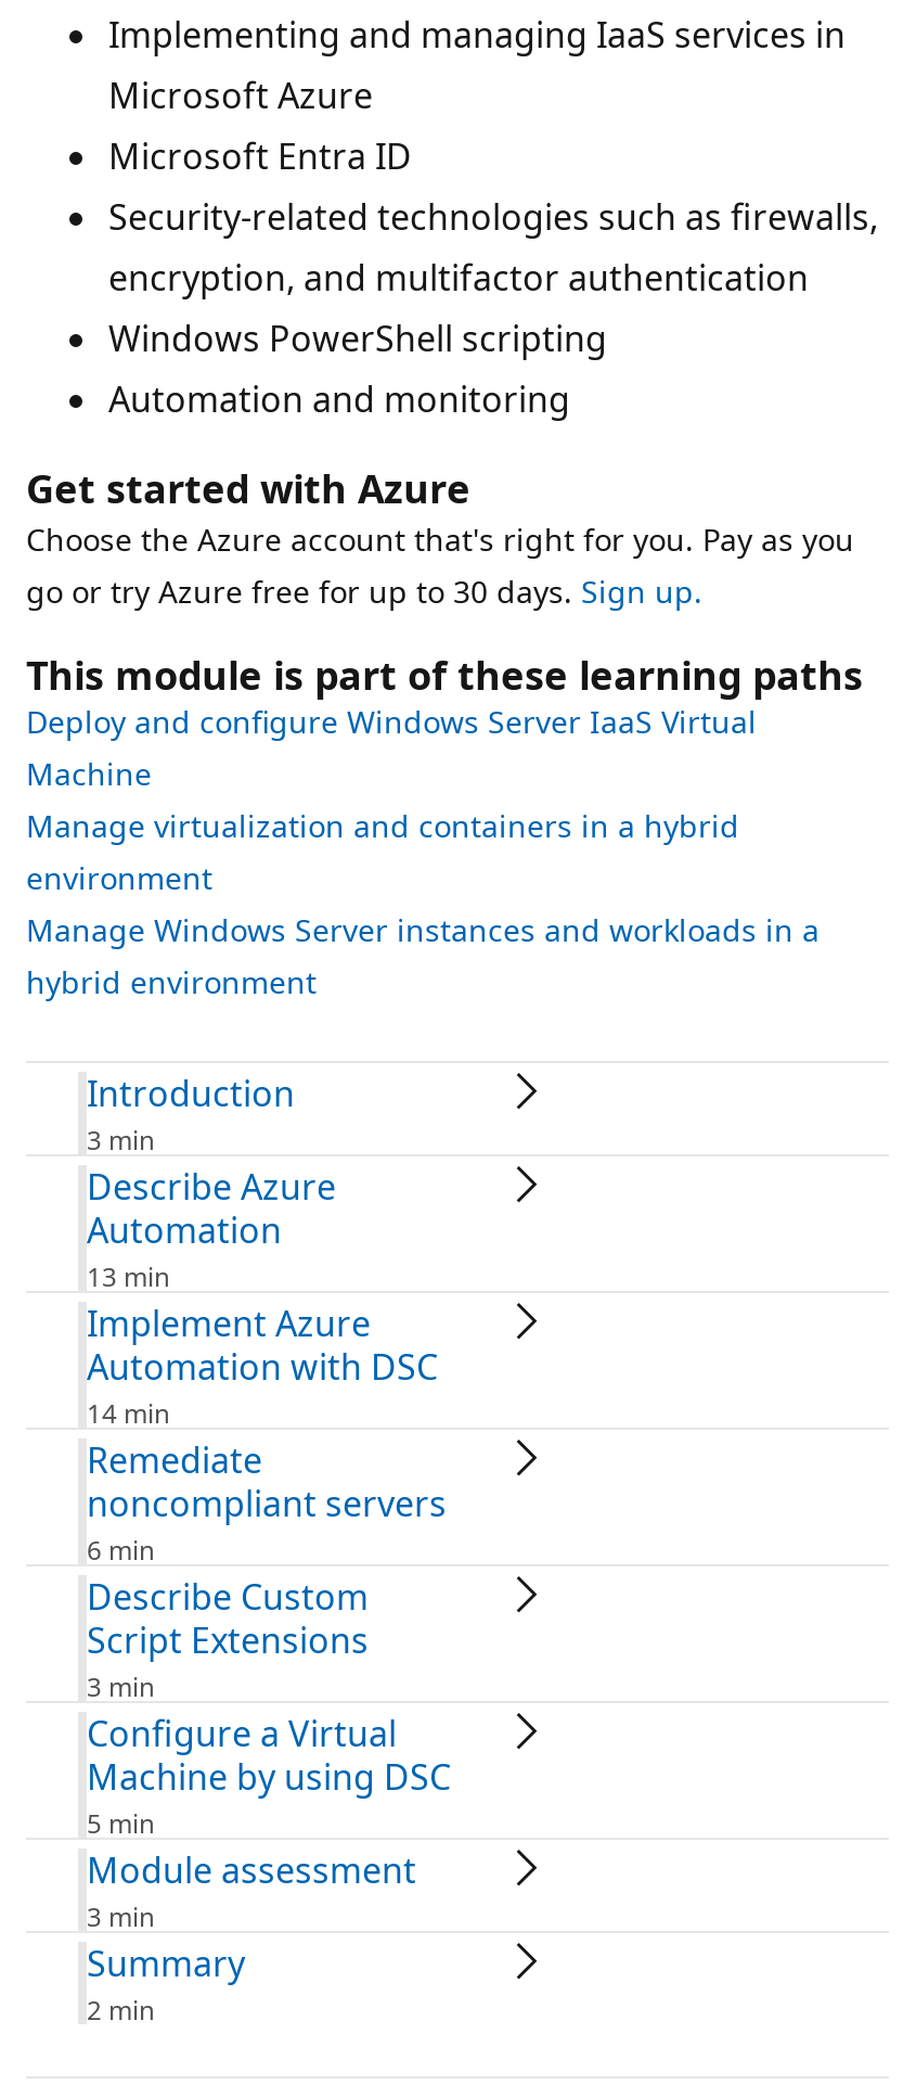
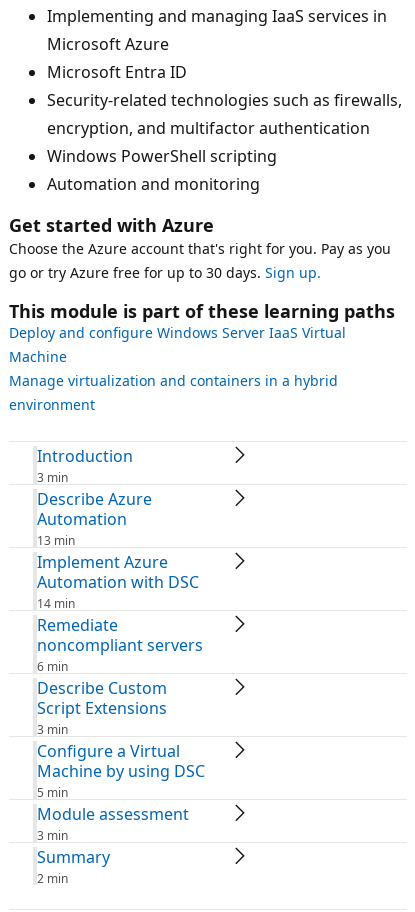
- Manage Windows Server instances and workloads in a
- hybrid environment
